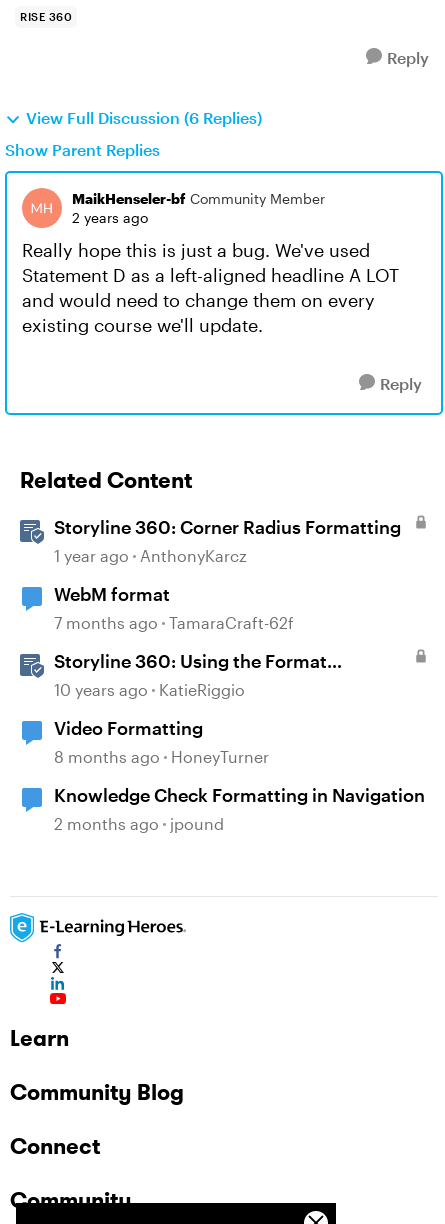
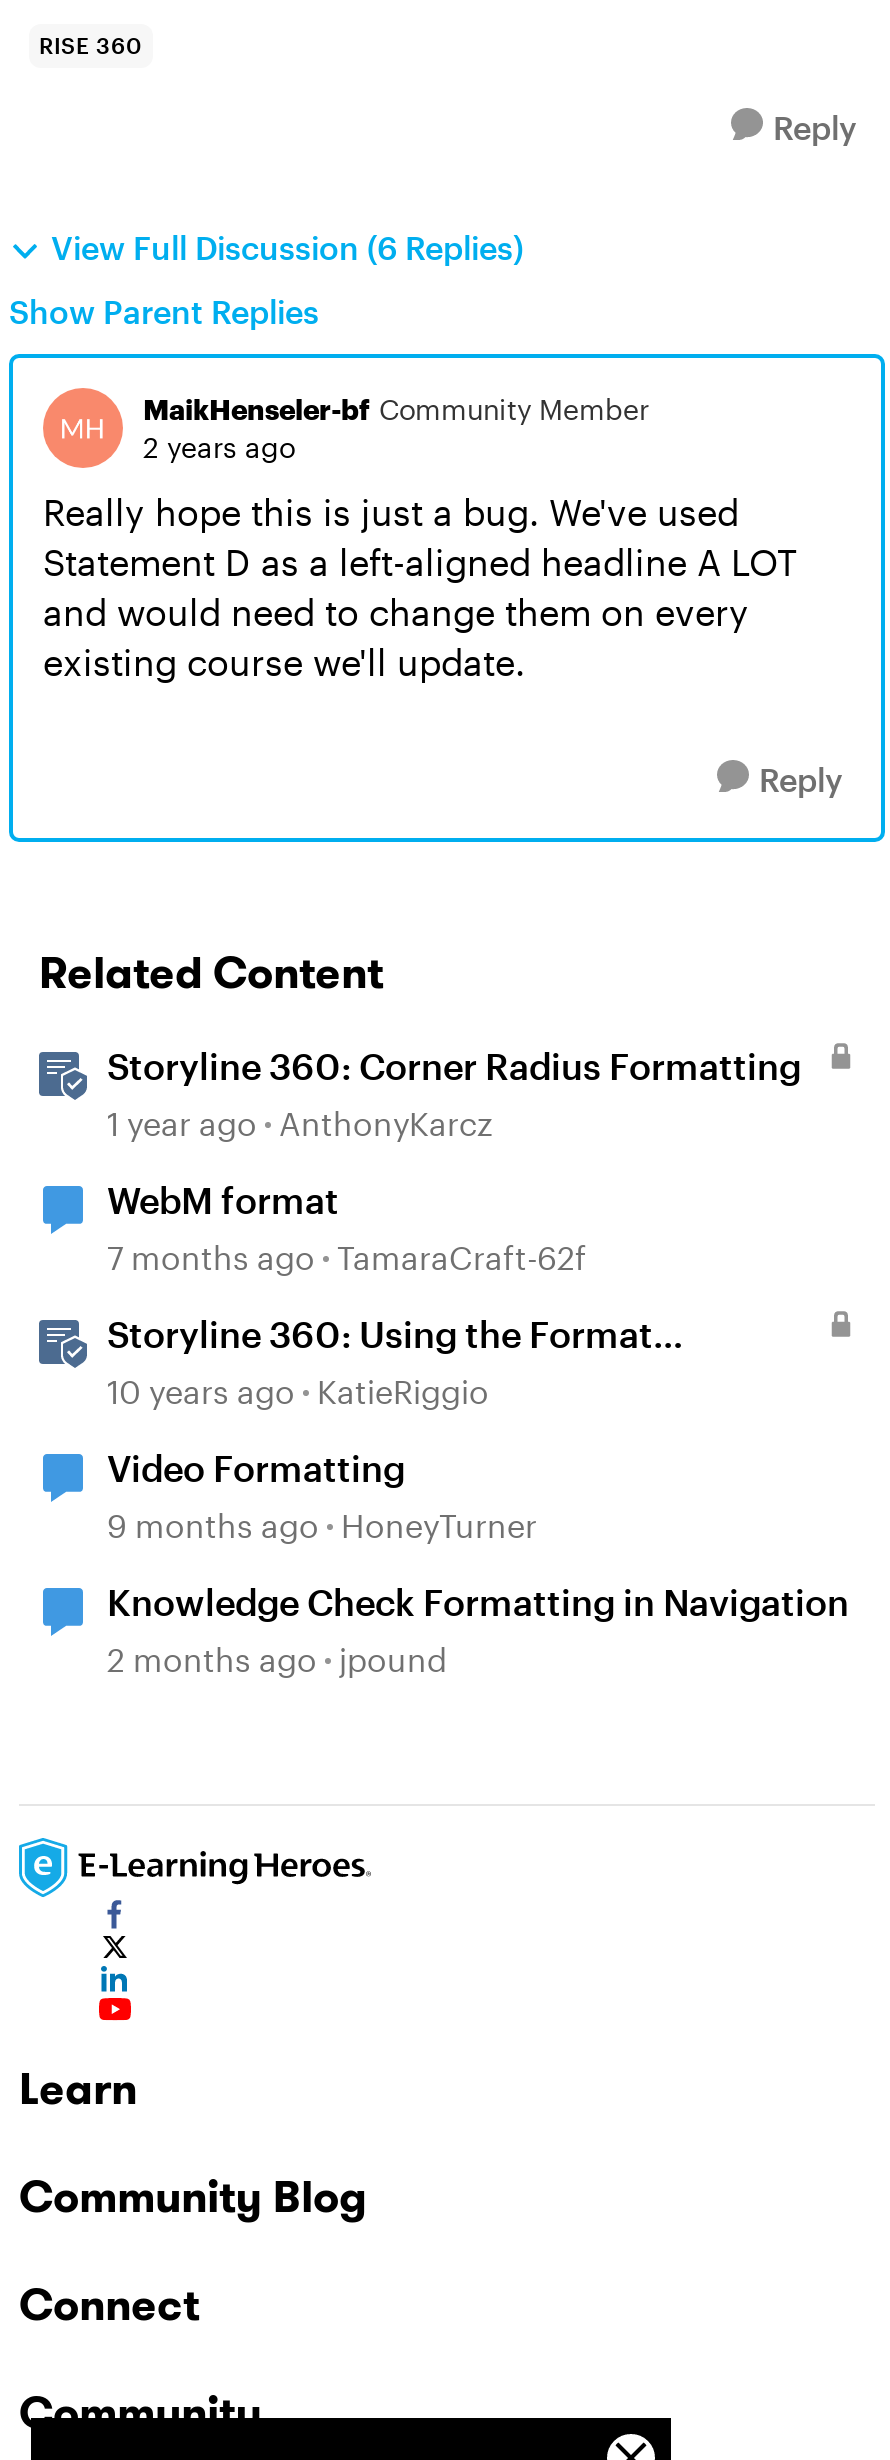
- 8 months ago HoneyTurner
+ 9 months ago HoneyTurner
